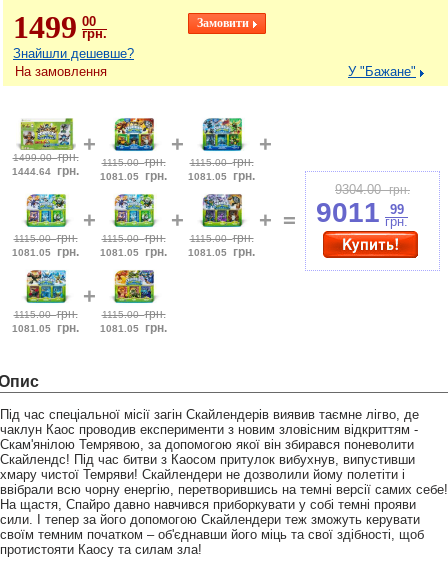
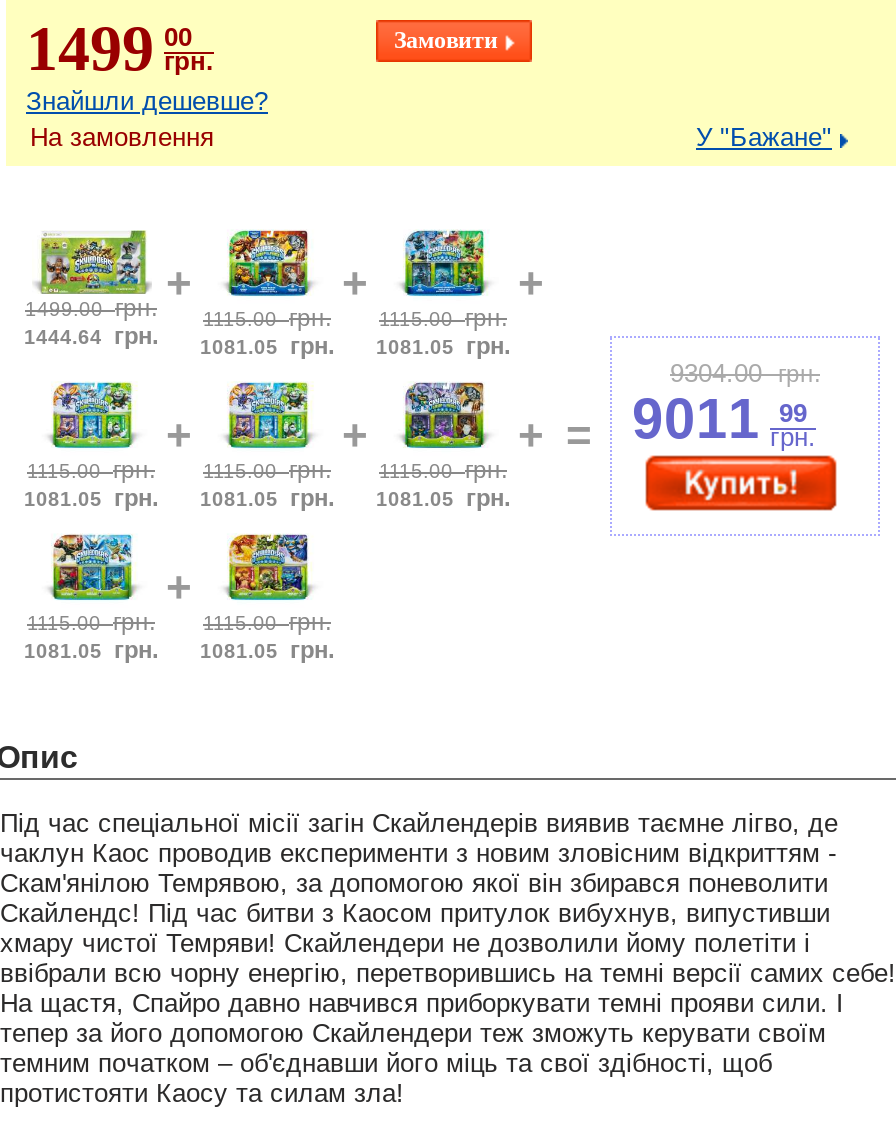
- На щастя, Спайро давно навчився приборкувати у собі темні прояви
- сили. І тепер за його допомогою Скайлендери теж зможуть керувати
- своїм темним початком – об'єднавши його міць та свої здібності, щоб
+ На щастя, Спайро давно навчився приборкувати темні прояви сили. І
+ тепер за його допомогою Скайлендери теж зможуть керувати своїм
+ темним початком – об'єднавши його міць та свої здібності, щоб
